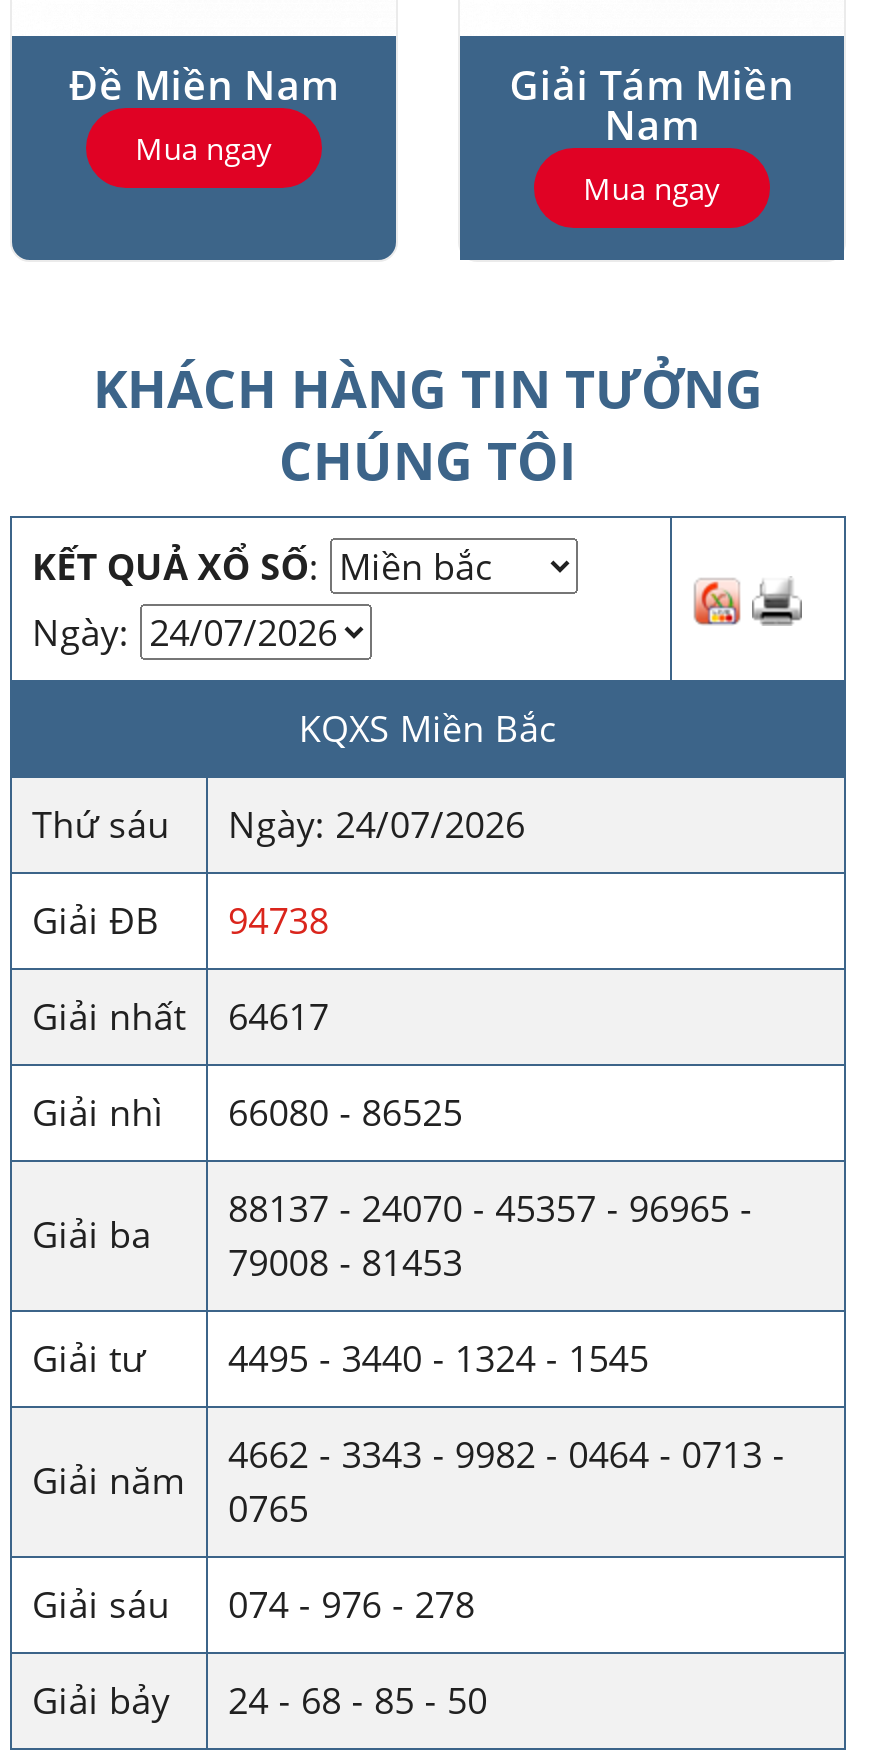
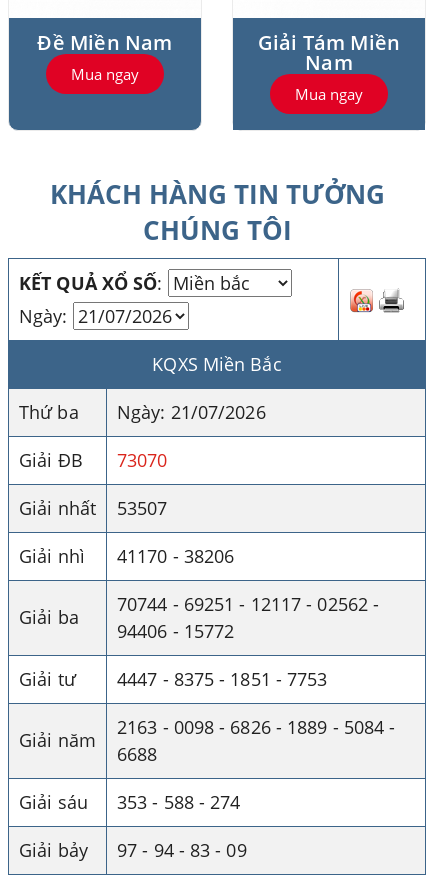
- Thứ sáu
+ Thứ ba

- Ngày: 24/07/2026
+ Ngày: 21/07/2026

- Giải ĐB 94738
+ Giải ĐB 73070

- Giải nhất 64617
+ Giải nhất 53507

- Giải nhì 66080 - 86525
+ Giải nhì 41170 - 38206

- 88137 - 24070 - 45357 - 96965 -
+ 70744 - 69251 - 12117 - 02562 -

- 79008 - 81453
+ 94406 - 15772

- Giải tư 4495 - 3440 - 1324 - 1545
+ Giải tư 4447 - 8375 - 1851 - 7753

- 4662 - 3343 - 9982 - 0464 - 0713 -
+ 2163 - 0098 - 6826 - 1889 - 5084 -

- 0765
+ 6688

- Giải sáu 074 - 976 - 278
+ Giải sáu 353 - 588 - 274

- Giải bảy 24 - 68 - 85 - 50
+ Giải bảy 97 - 94 - 83 - 09
